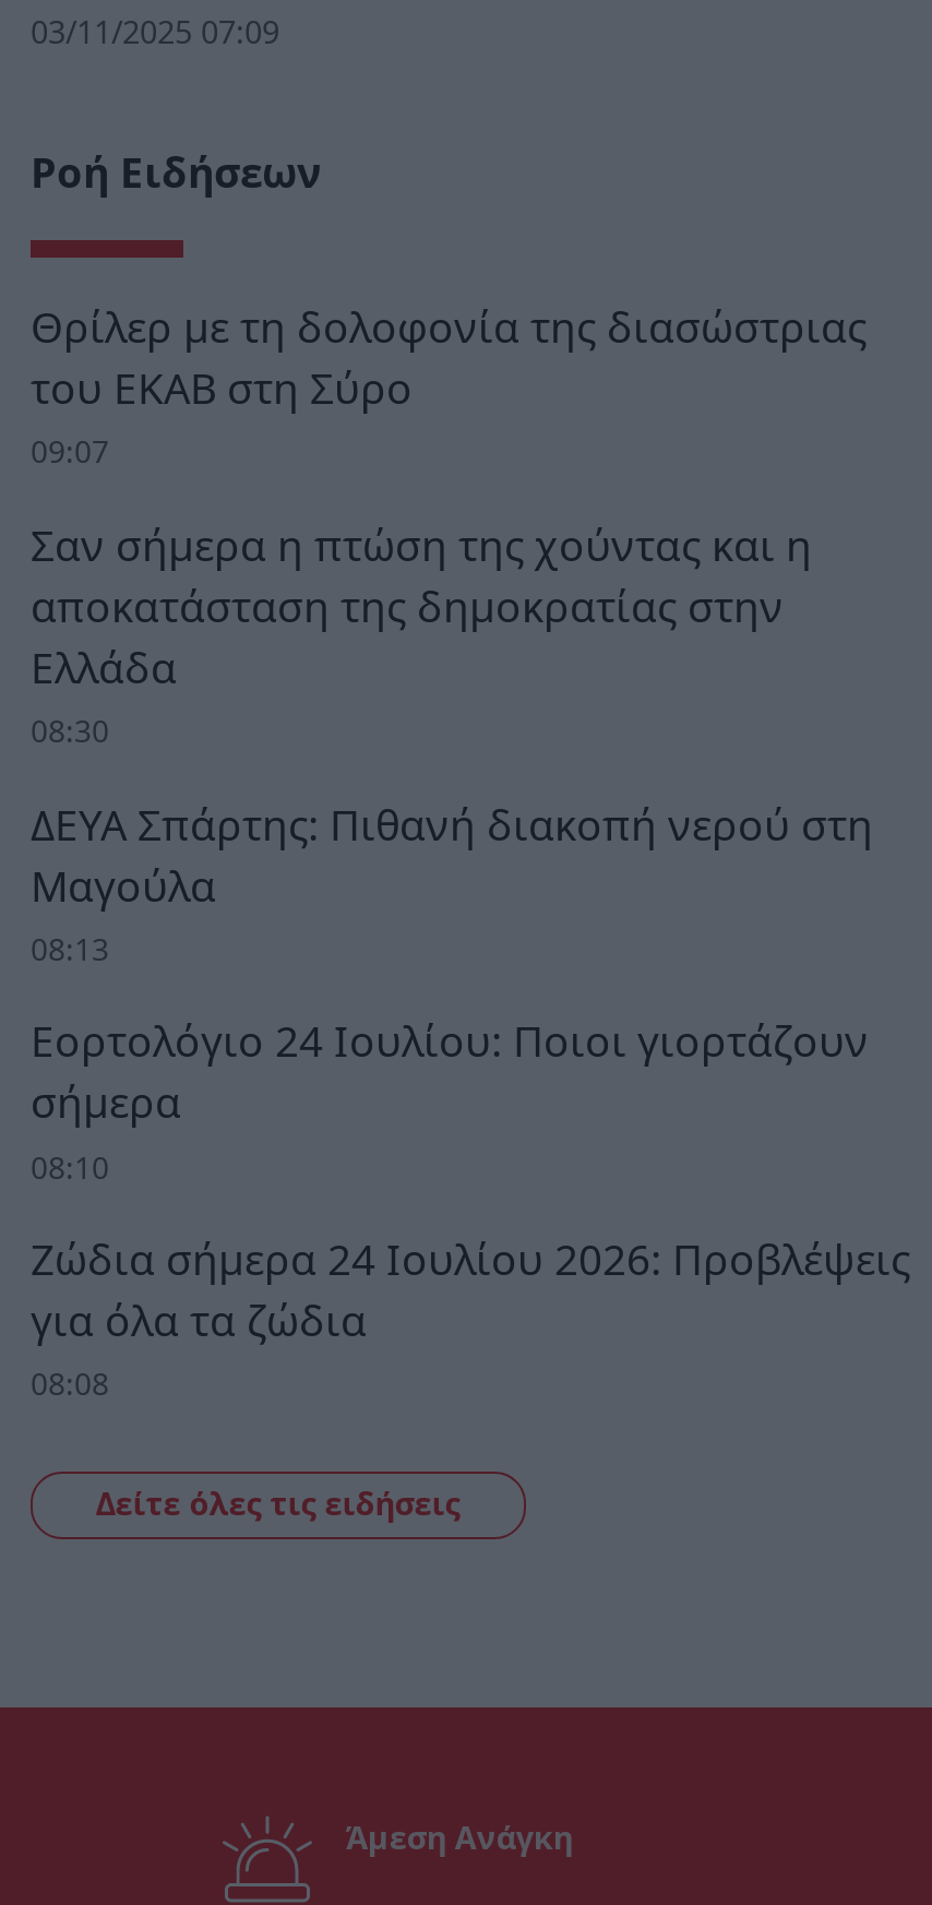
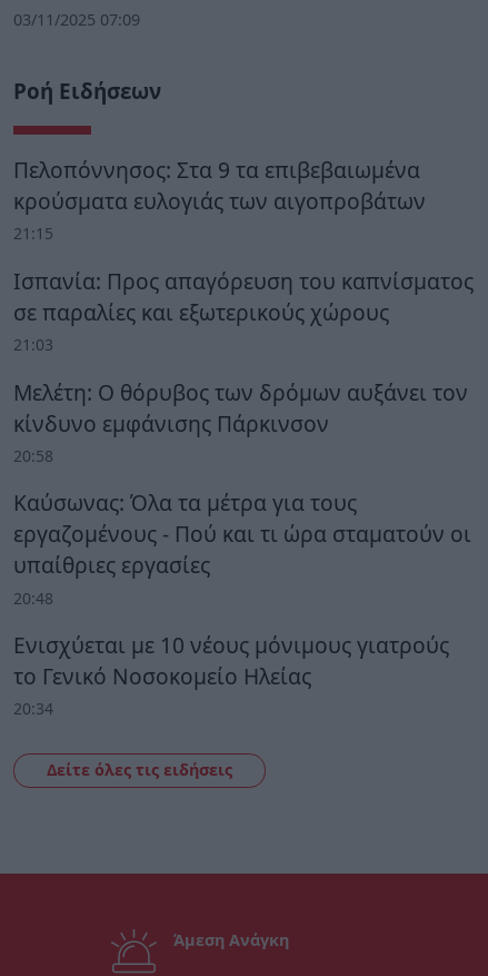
- Θρίλερ με τη δολοφονία της διασώστριας
- του ΕΚΑΒ στη Σύρο
- 09:07
+ Πελοπόννησος: Στα 9 τα επιβεβαιωμένα
+ κρούσματα ευλογιάς των αιγοπροβάτων
+ 21:15

- Σαν σήμερα η πτώση της χούντας και η
- αποκατάσταση της δημοκρατίας στην
- Ελλάδα
- 08:30
+ Ισπανία: Προς απαγόρευση του καπνίσματος
+ σε παραλίες και εξωτερικούς χώρους
+ 21:03

- ΔΕΥΑ Σπάρτης: Πιθανή διακοπή νερού στη
- Μαγούλα
- 08:13
+ Μελέτη: Ο θόρυβος των δρόμων αυξάνει τον
+ κίνδυνο εμφάνισης Πάρκινσον
+ 20:58

- Εορτολόγιο 24 Ιουλίου: Ποιοι γιορτάζουν
- σήμερα
- 08:10
+ Καύσωνας: Όλα τα μέτρα για τους
+ εργαζομένους - Πού και τι ώρα σταματούν οι
+ υπαίθριες εργασίες
+ 20:48

- Ζώδια σήμερα 24 Ιουλίου 2026: Προβλέψεις
- για όλα τα ζώδια
- 08:08
+ Ενισχύεται με 10 νέους μόνιμους γιατρούς
+ το Γενικό Νοσοκομείο Ηλείας
+ 20:34
